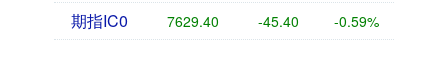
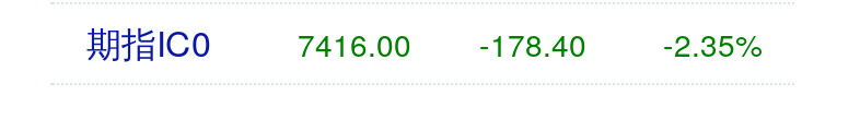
- 7629.40
+ 7416.00

- -45.40
+ -178.40

- -0.59%
+ -2.35%
